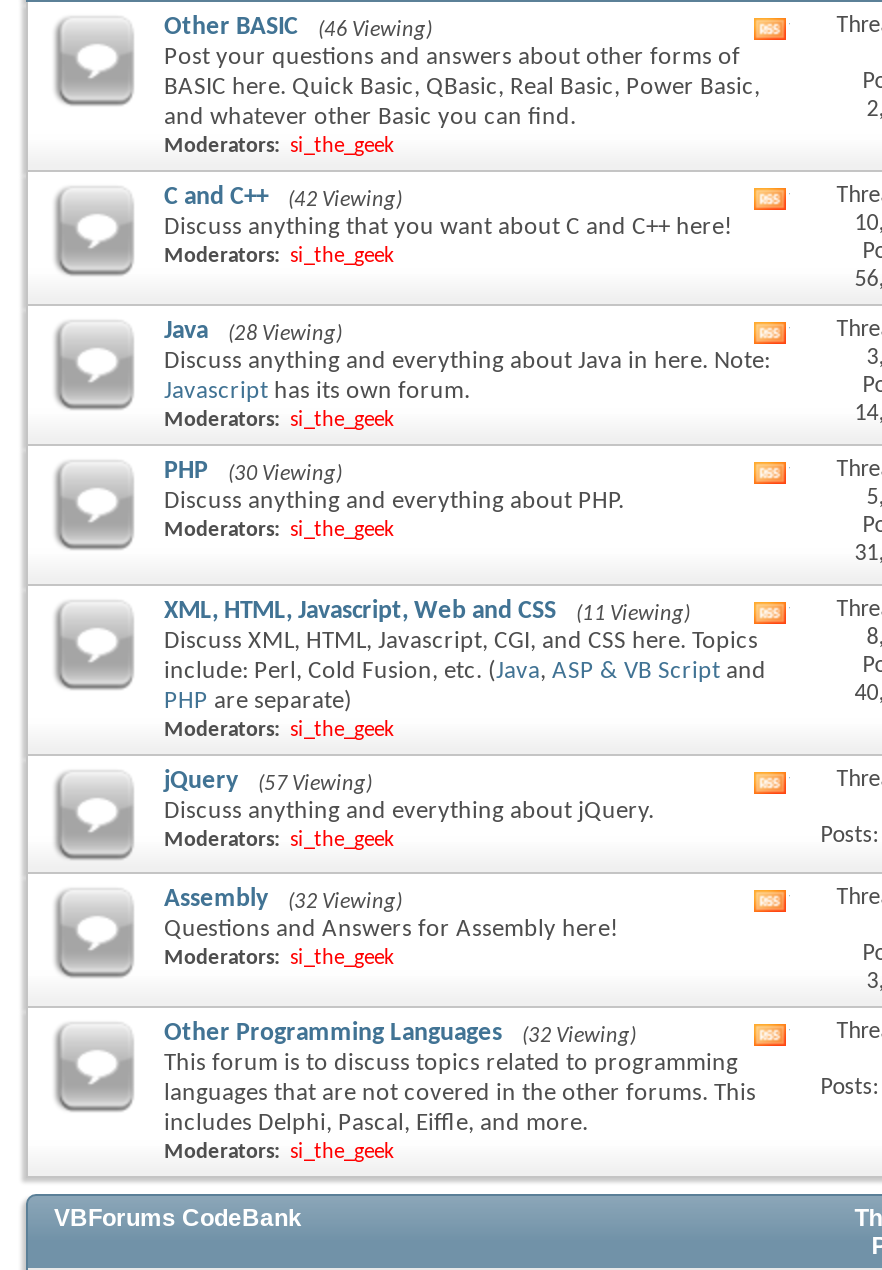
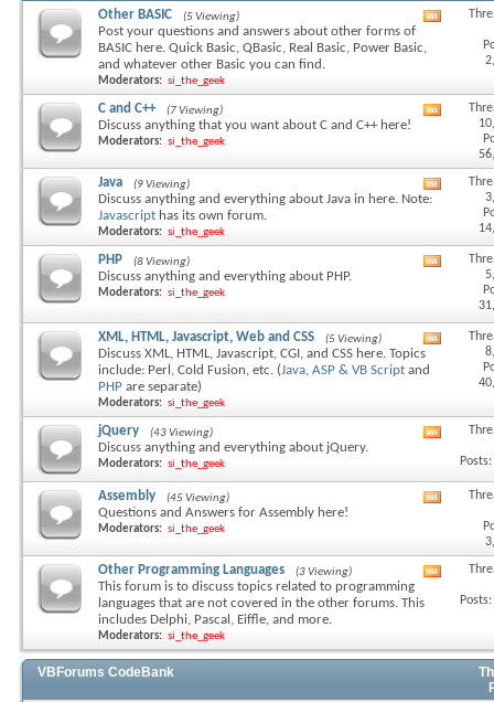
- Other BASIC (46 Viewing)
+ Other BASIC (5 Viewing)

- C and C++ (42 Viewing)
+ C and C++ (7 Viewing)

- Java (28 Viewing)
+ Java (9 Viewing)

- PHP (30 Viewing)
+ PHP (8 Viewing)

- XML, HTML, Javascript, Web and CSS (11 Viewing)
+ XML, HTML, Javascript, Web and CSS (5 Viewing)

- jQuery (57 Viewing)
+ jQuery (43 Viewing)

- Assembly (32 Viewing)
+ Assembly (45 Viewing)

- Other Programming Languages (32 Viewing)
+ Other Programming Languages (3 Viewing)
